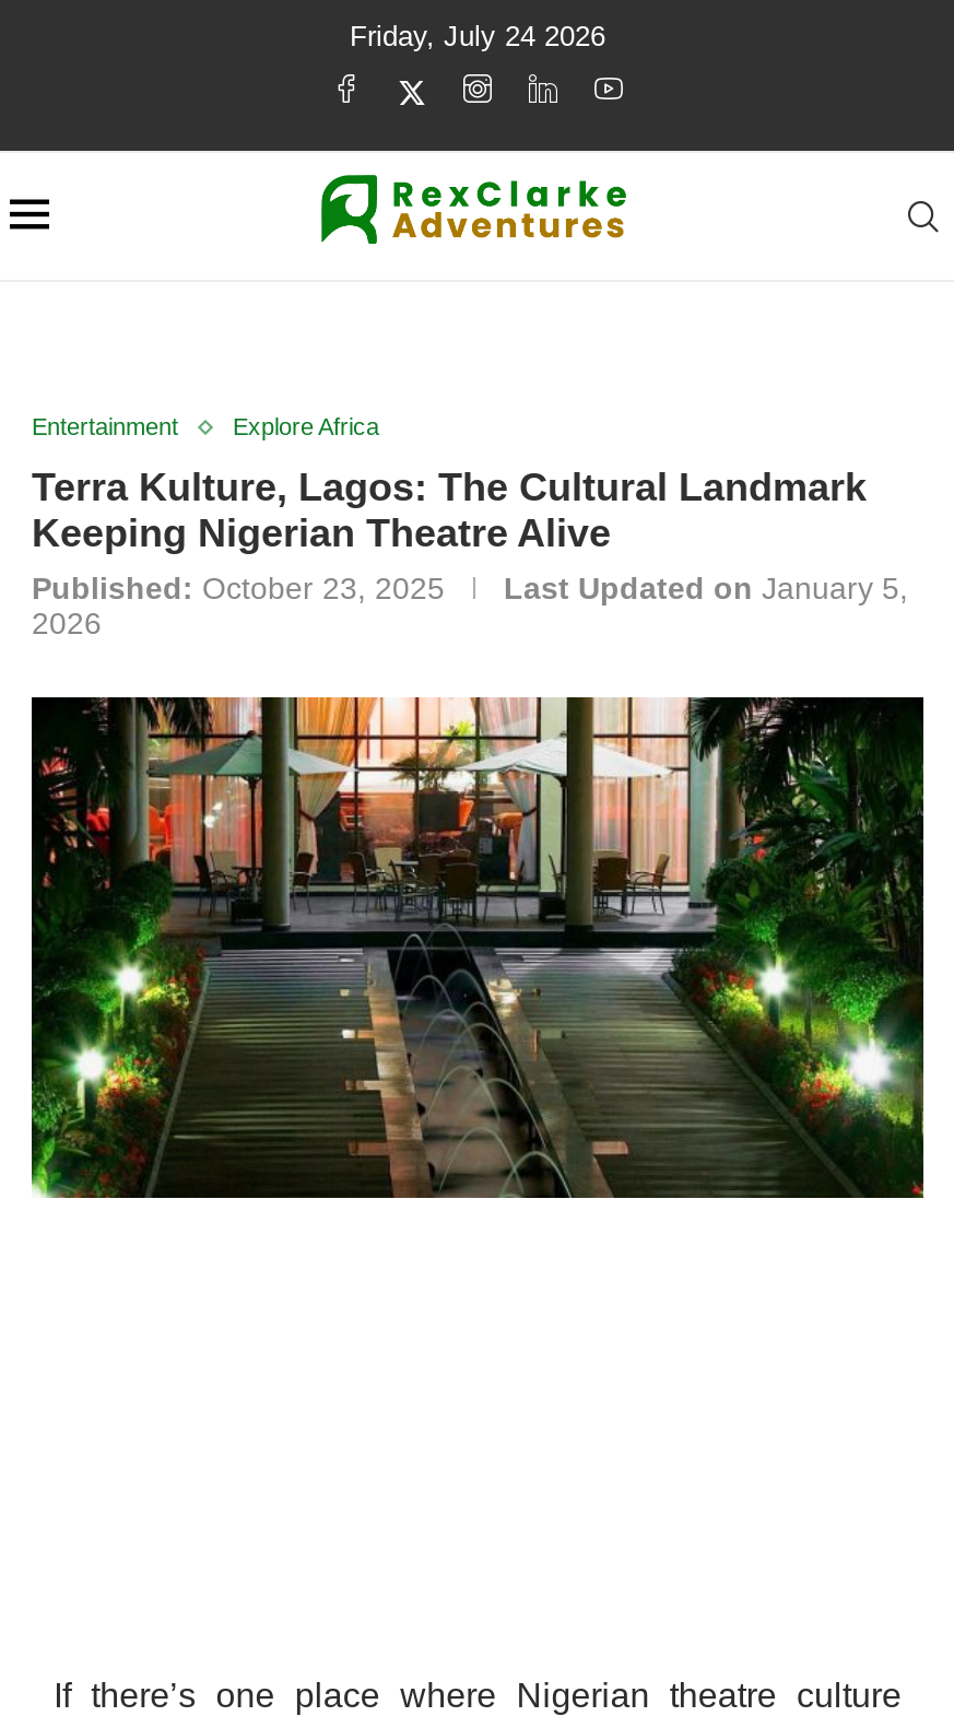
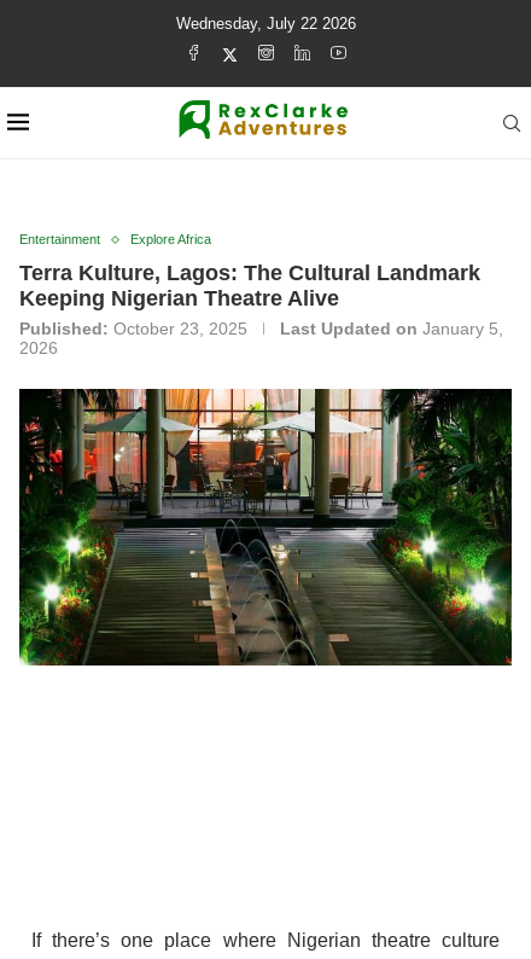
- Friday, July 24 2026
+ Wednesday, July 22 2026
